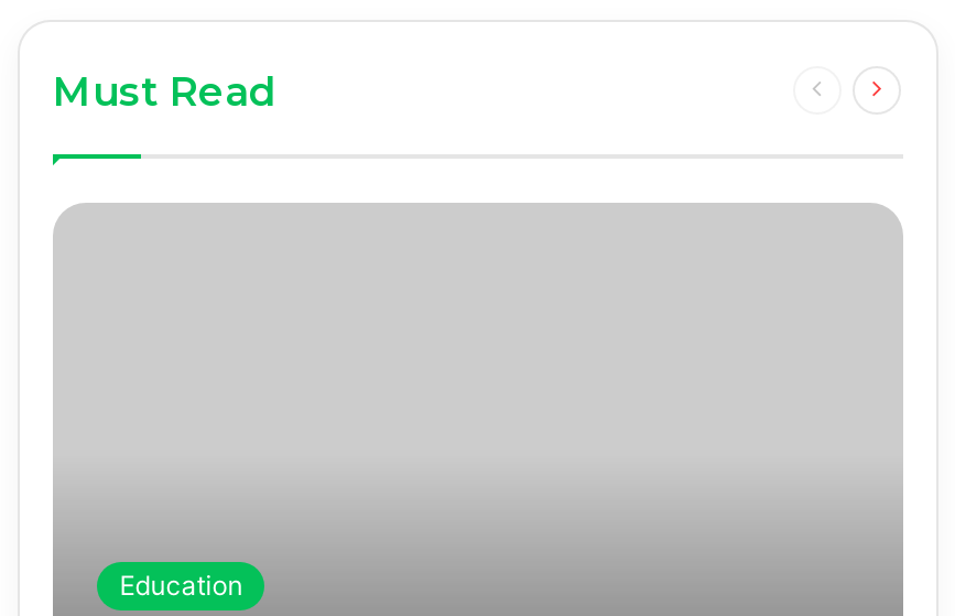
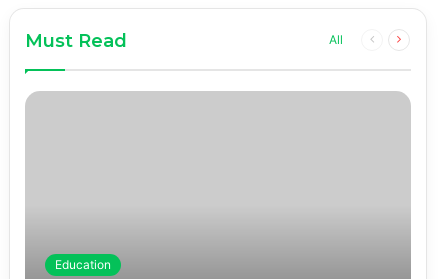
+ All
